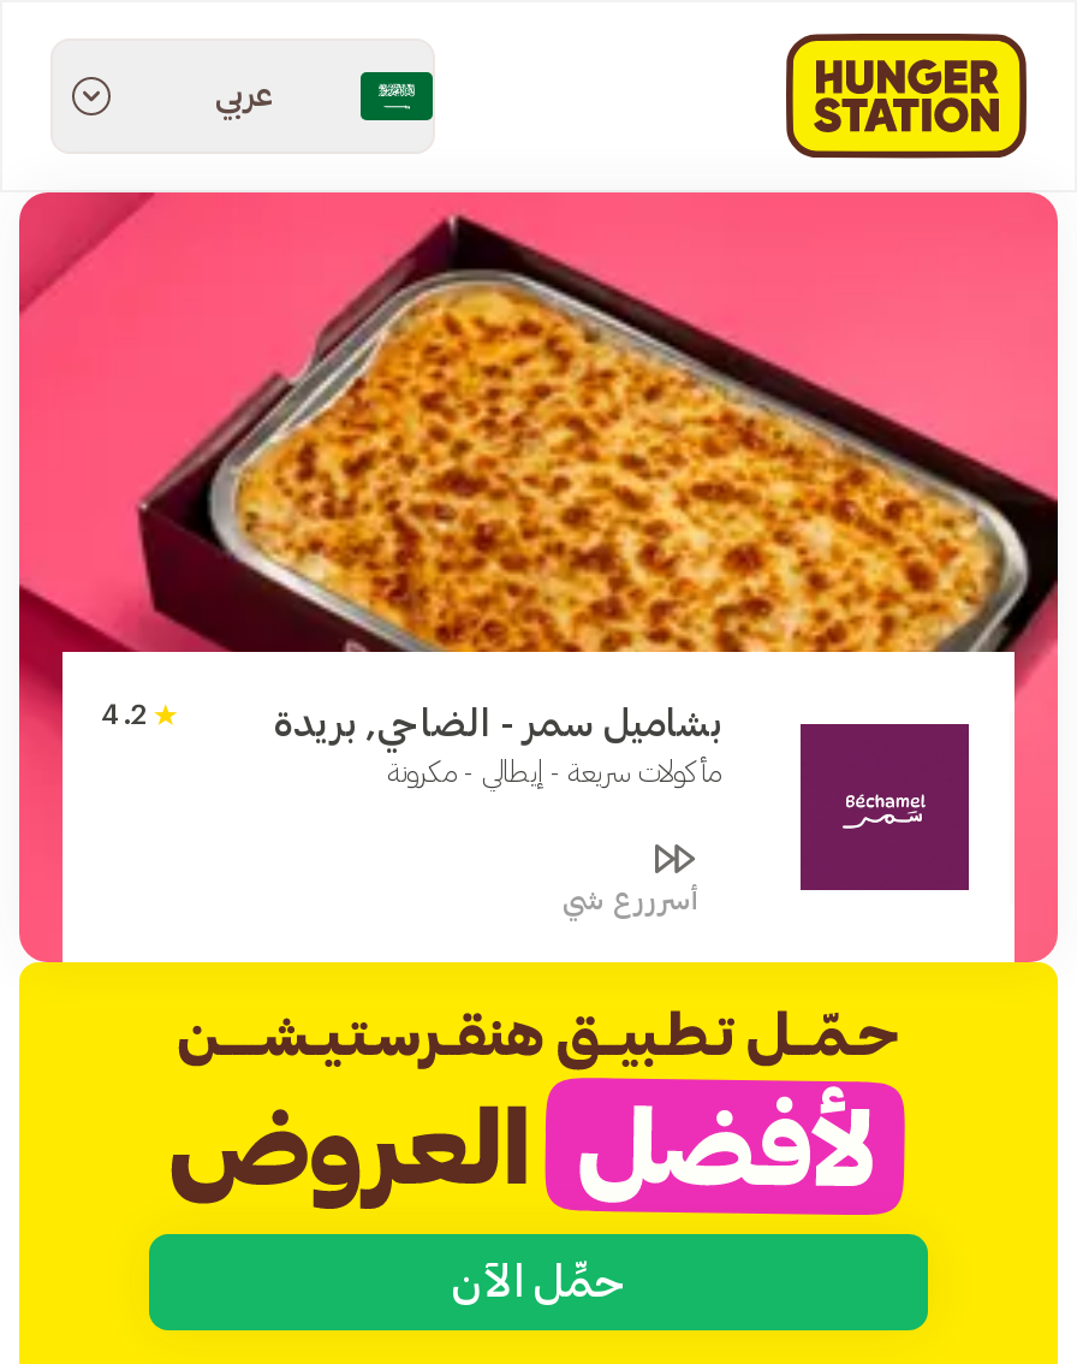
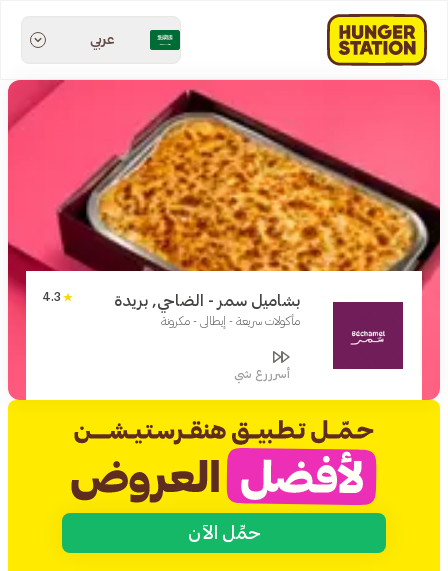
- 4.2
+ 4.3
